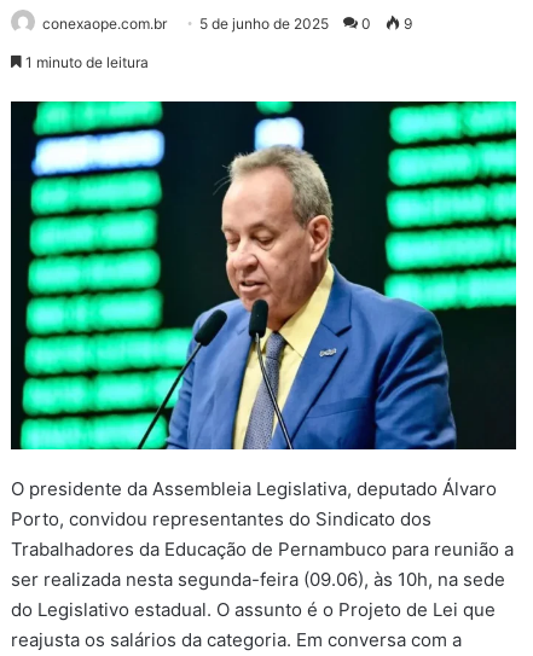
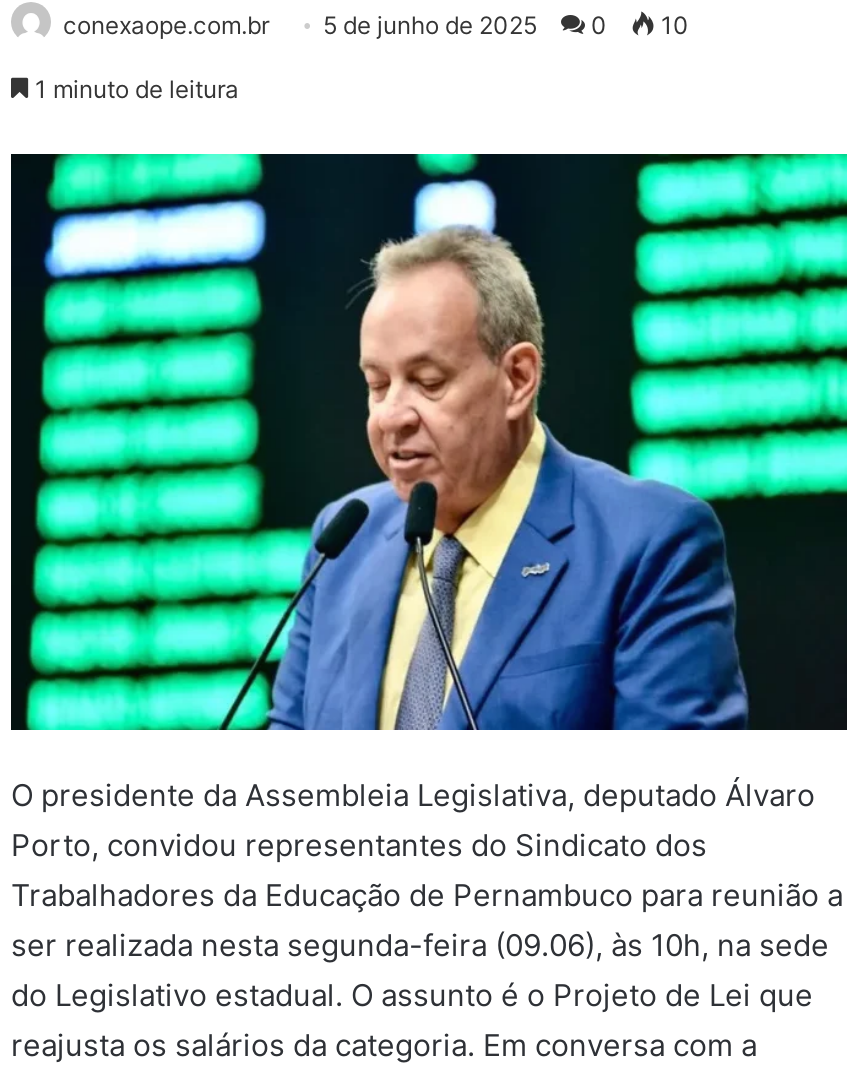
- conexaope.com.br 5 de junho de 2025 0 9
+ conexaope.com.br 5 de junho de 2025 0 10
